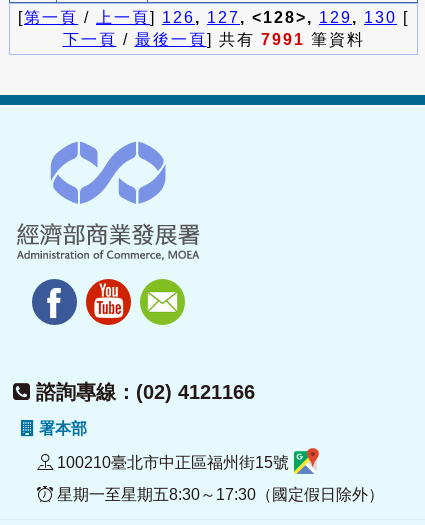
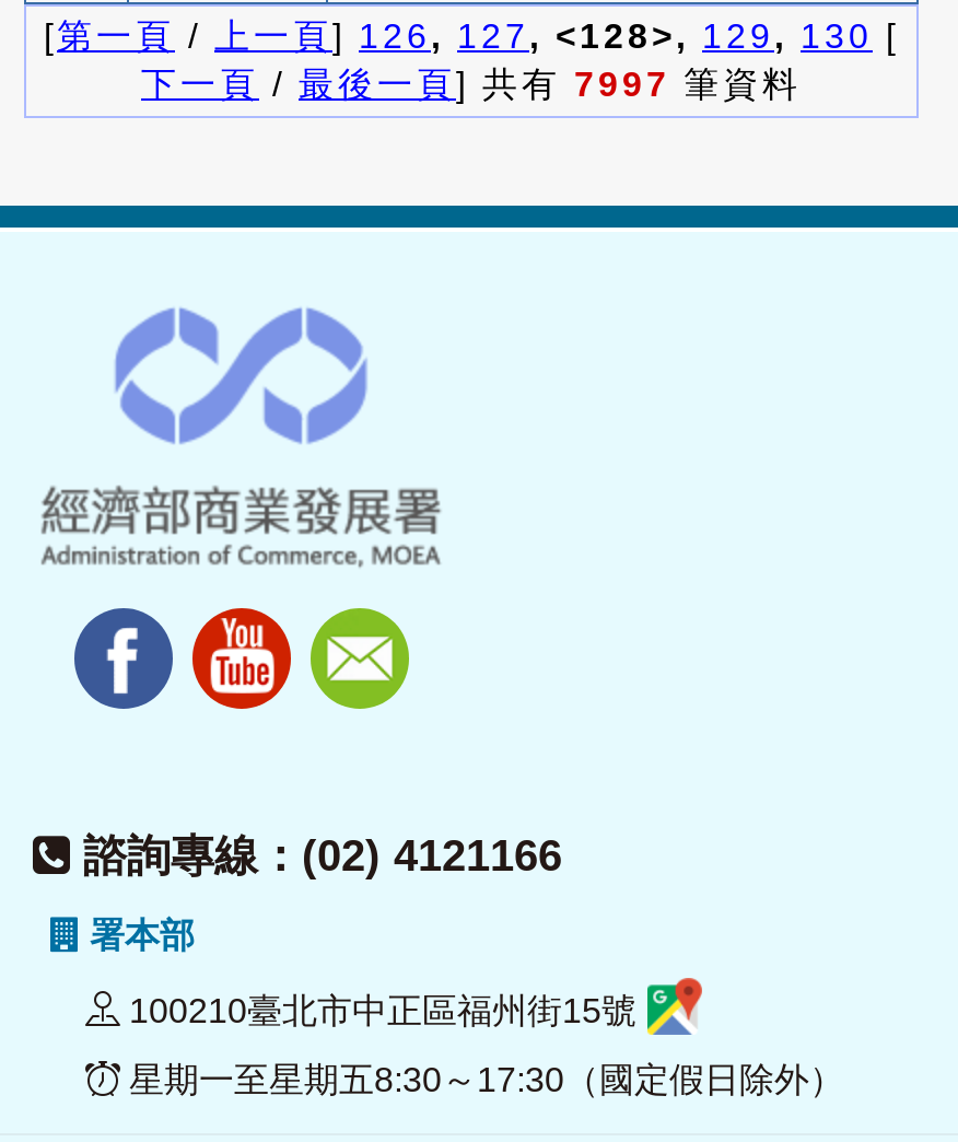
- 下一頁/最後一頁] 共有7991筆資料
+ 下一頁/最後一頁] 共有7997筆資料
